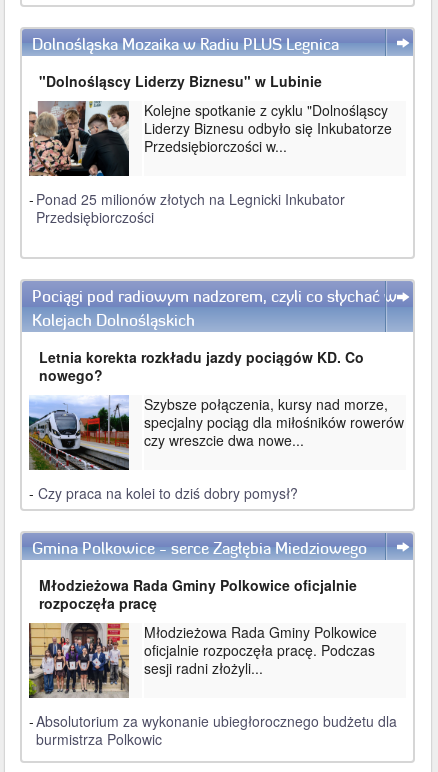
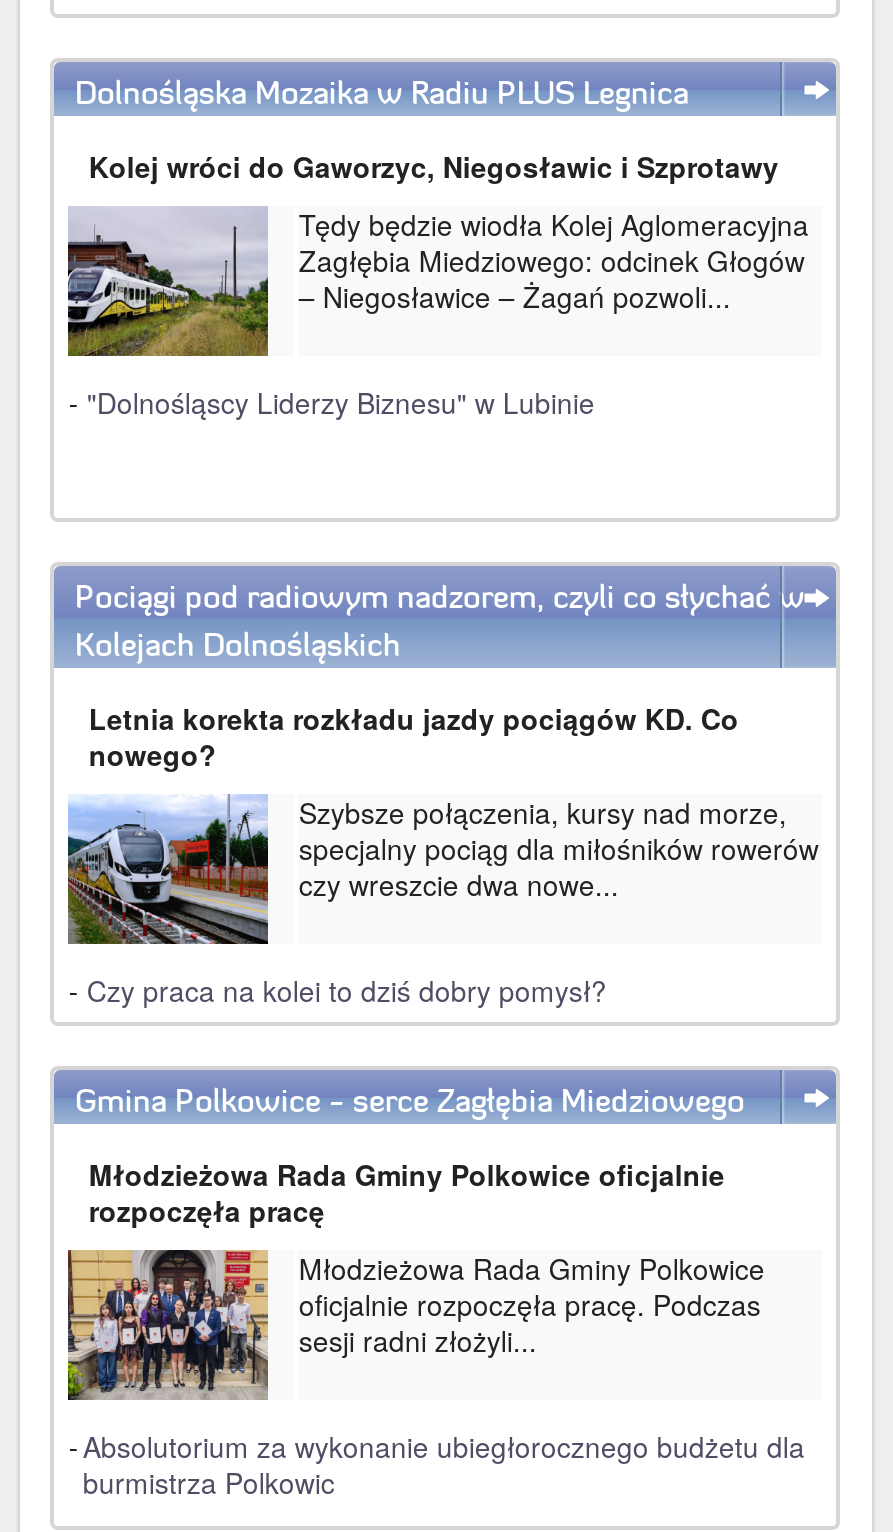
- [image]
- "Dolnośląscy Liderzy Biznesu" w Lubinie
- Kolejne spotkanie z cyklu "Dolnośląscy
- Liderzy Biznesu odbyło się Inkubatorze
- Przedsiębiorczości w...
+ [image]
+ Kolej wróci do Gaworzyc, Niegosławic i Szprotawy
+ Tędy będzie wiodła Kolej Aglomeracyjna
+ Zagłębia Miedziowego: odcinek Głogów
+ – Niegosławice – Żagań pozwoli...

- - Ponad 25 milionów złotych na Legnicki Inkubator
- Przedsiębiorczości
+ - "Dolnośląscy Liderzy Biznesu" w Lubinie
